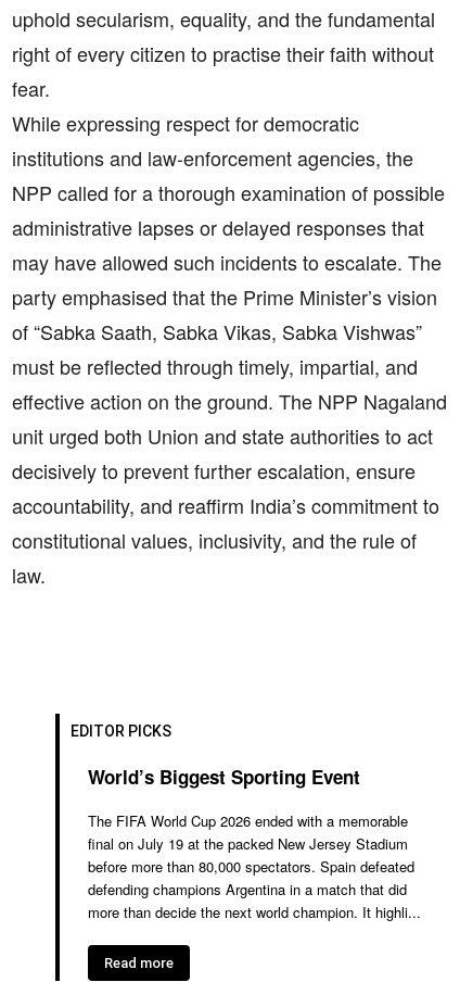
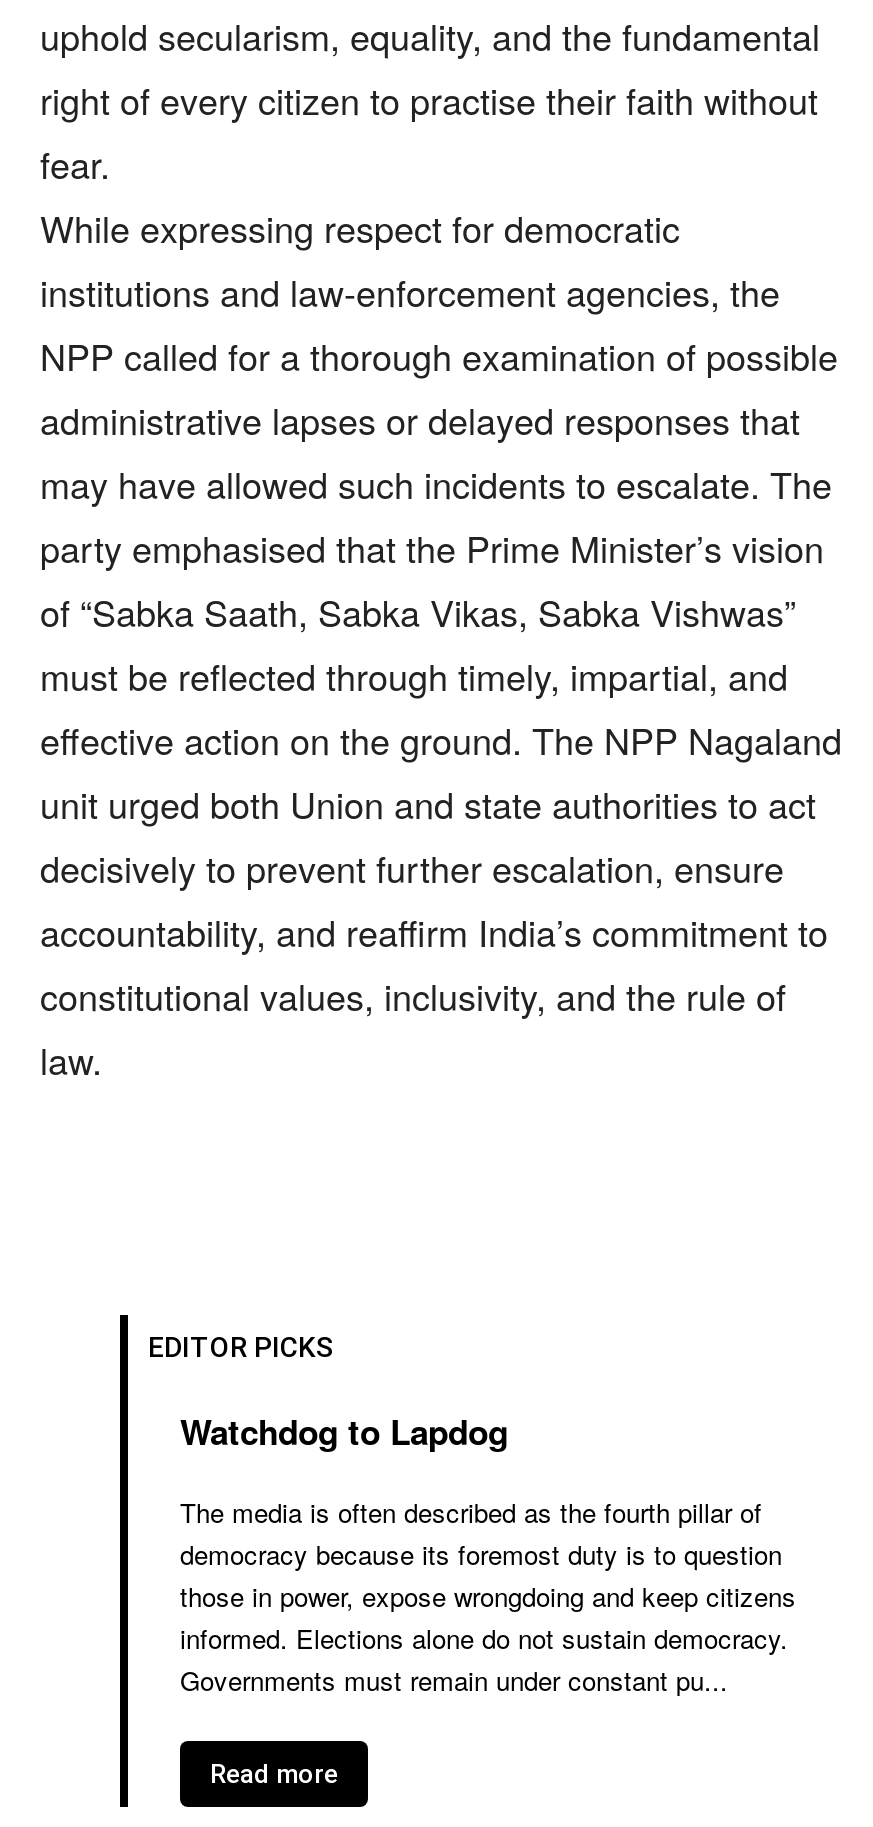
- World’s Biggest Sporting Event
+ Watchdog to Lapdog

- The FIFA World Cup 2026 ended with a memorable
- final on July 19 at the packed New Jersey Stadium
- before more than 80,000 spectators. Spain defeated
- defending champions Argentina in a match that did
- more than decide the next world champion. It highli...
+ The media is often described as the fourth pillar of
+ democracy because its foremost duty is to question
+ those in power, expose wrongdoing and keep citizens
+ informed. Elections alone do not sustain democracy.
+ Governments must remain under constant pu...
